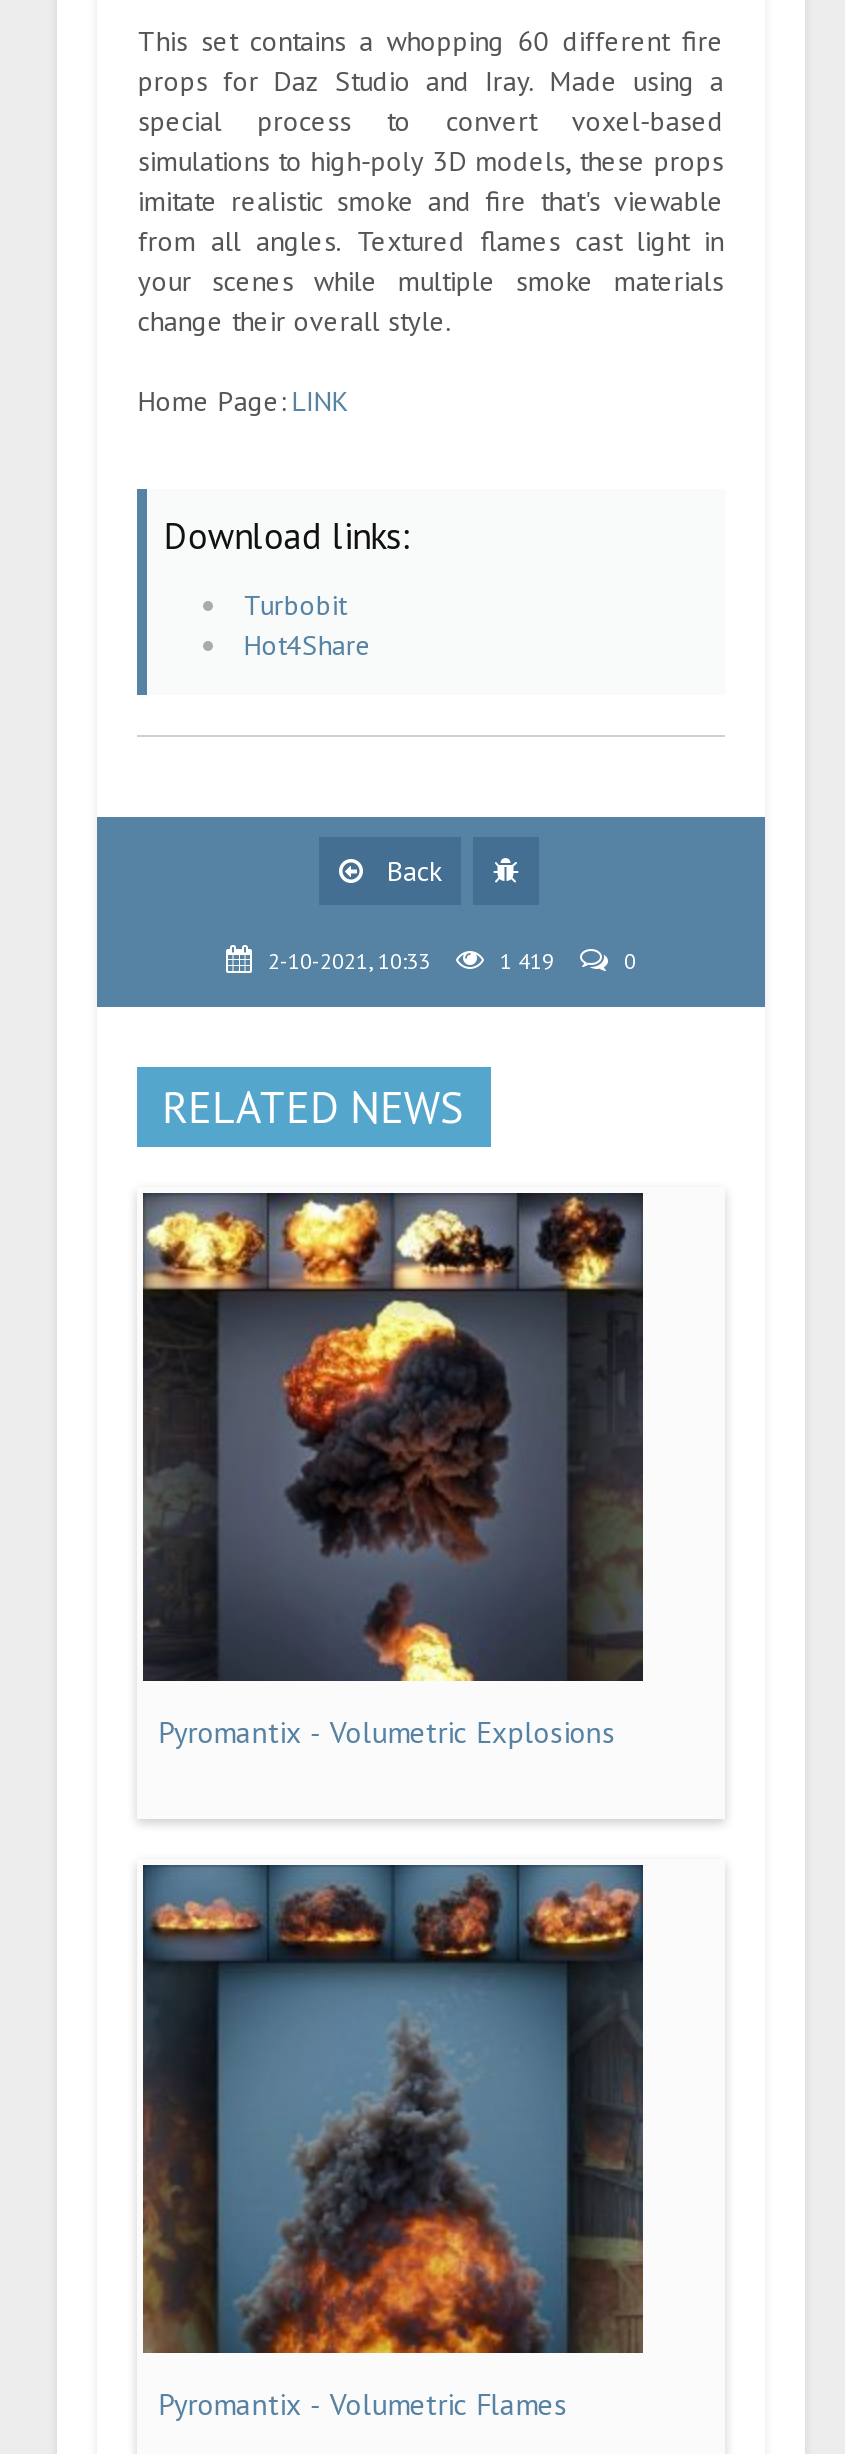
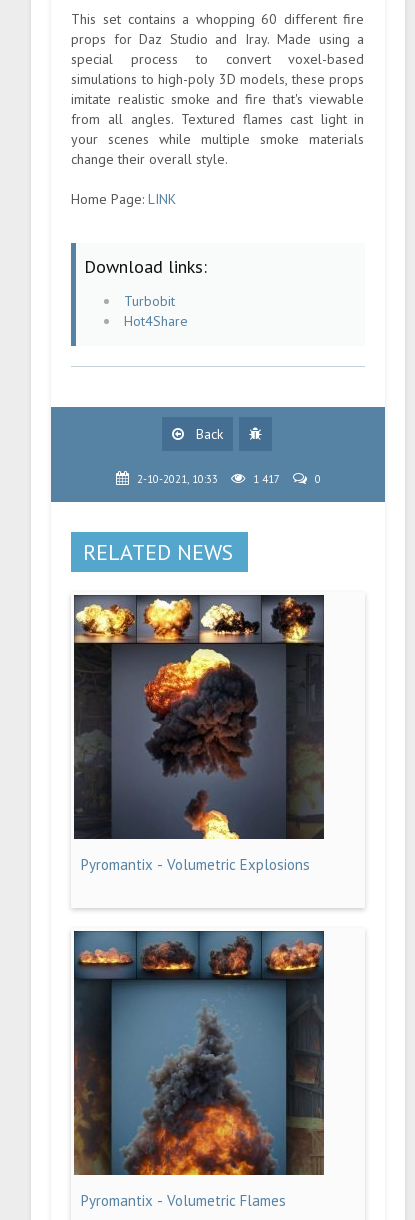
- 1 419
+ 1 417
